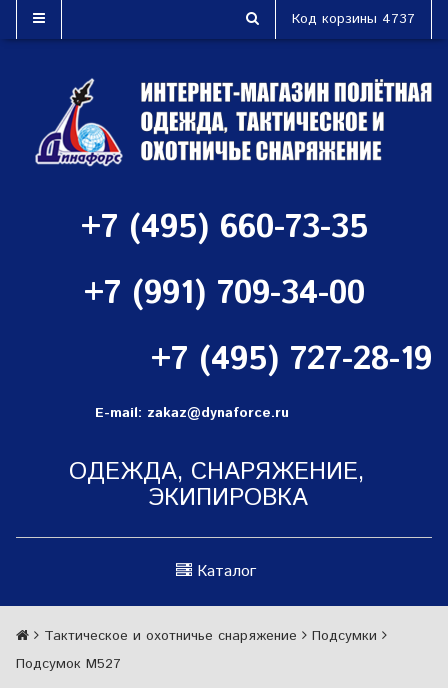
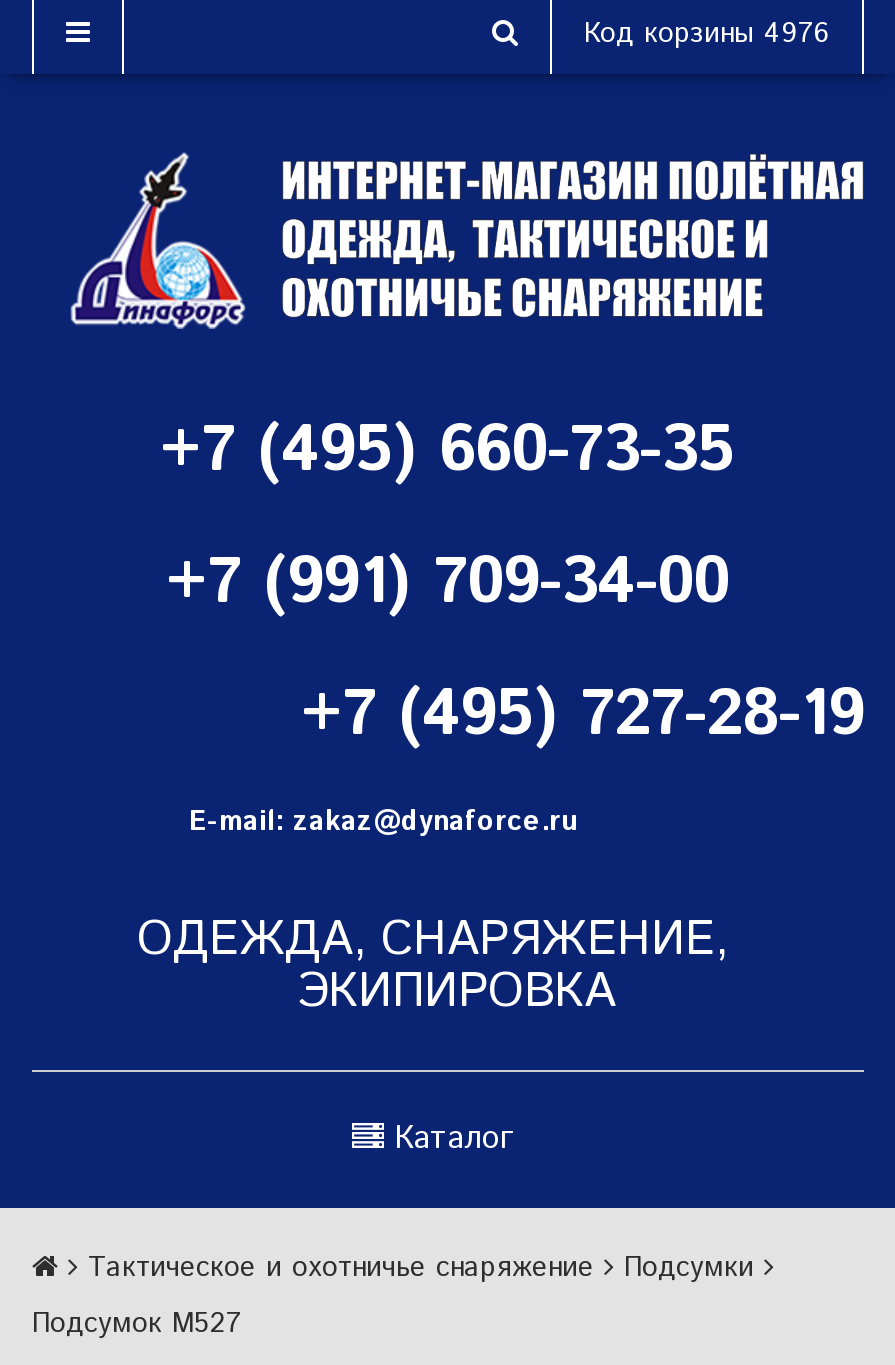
- Код корзины 4737
+ Код корзины 4976
